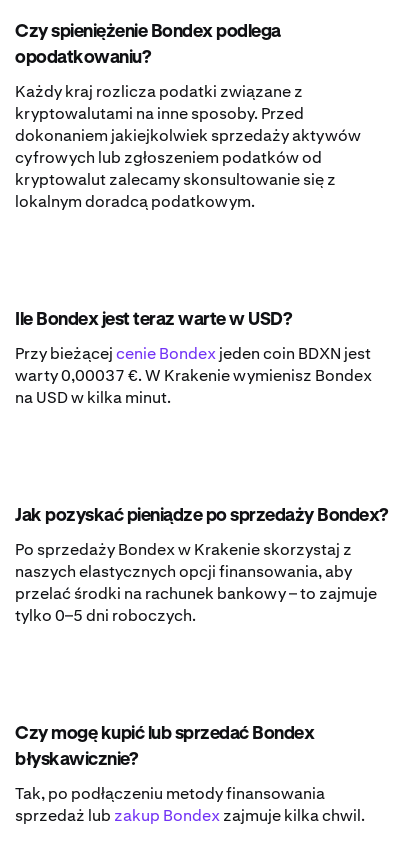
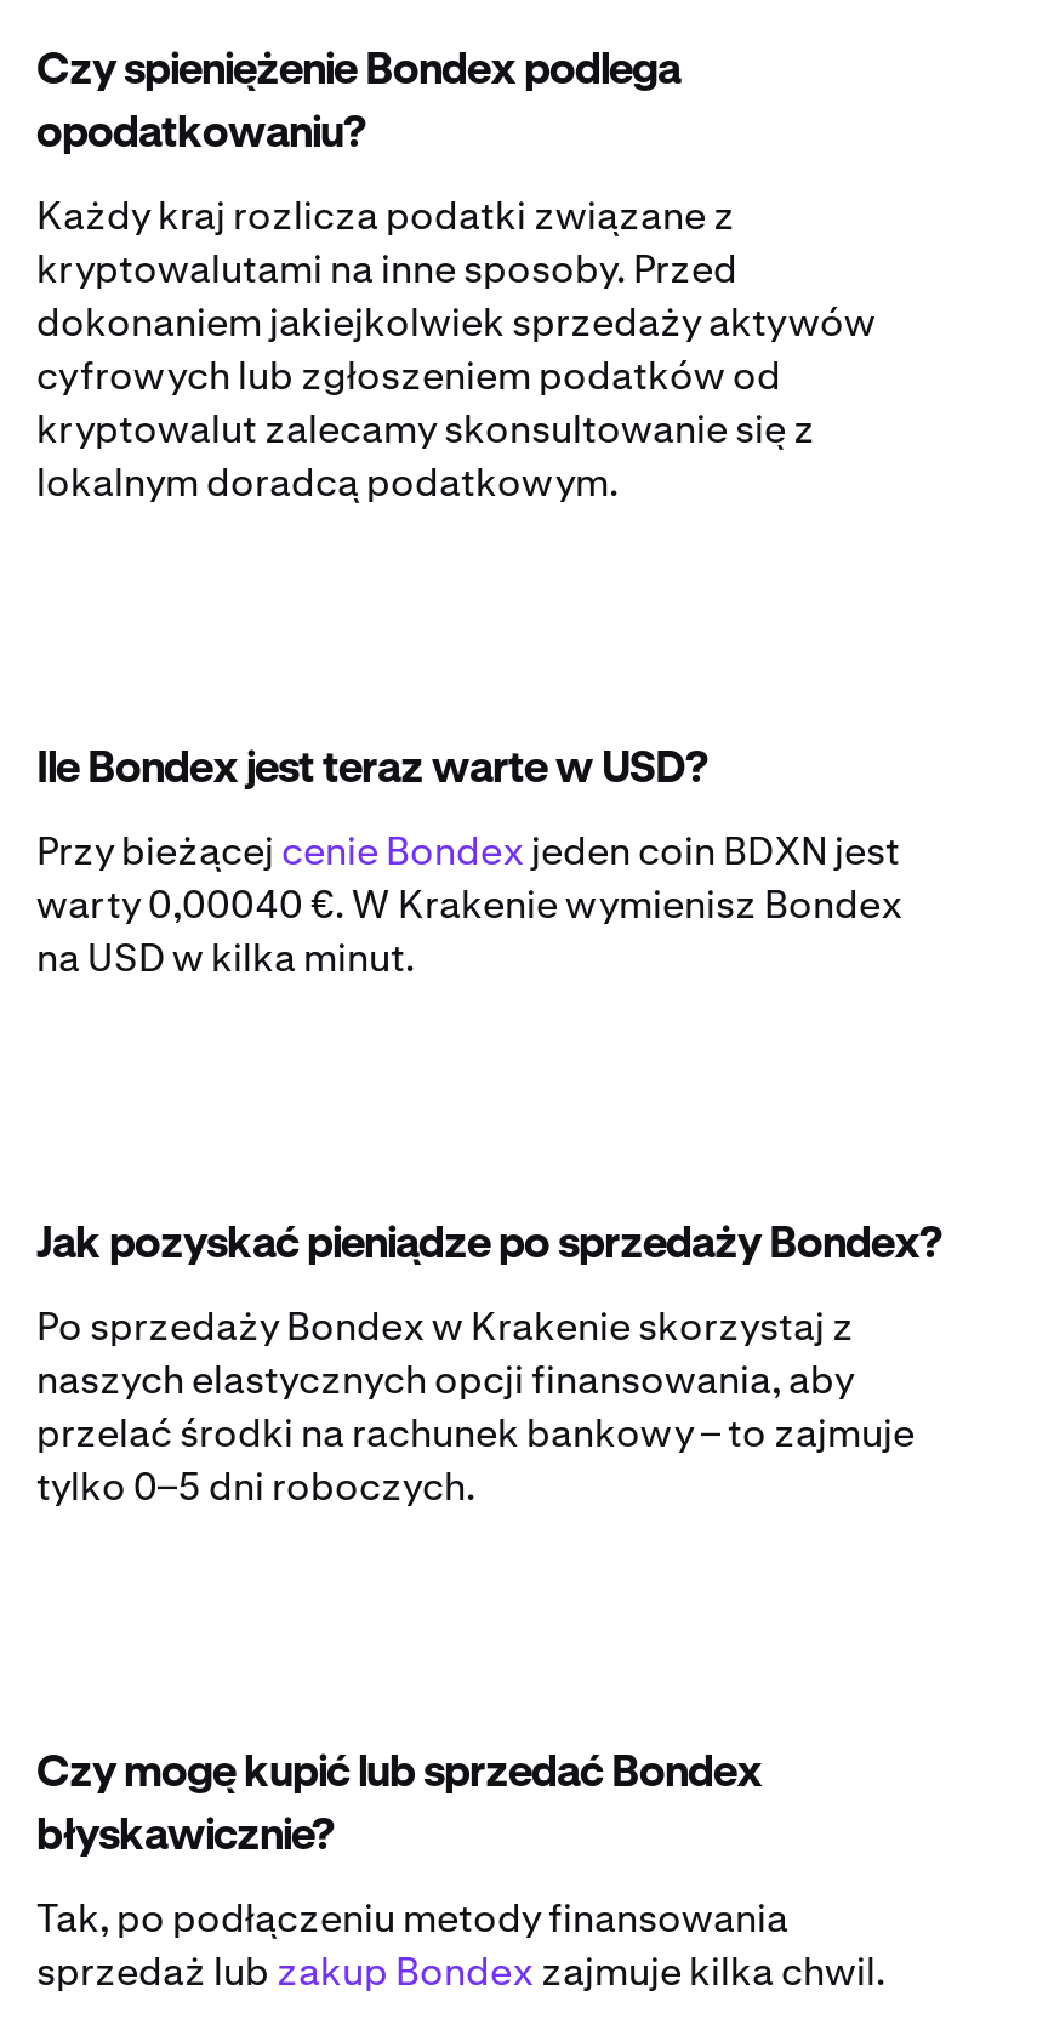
- warty 0,00037 €. W Krakenie wymienisz Bondex
+ warty 0,00040 €. W Krakenie wymienisz Bondex
